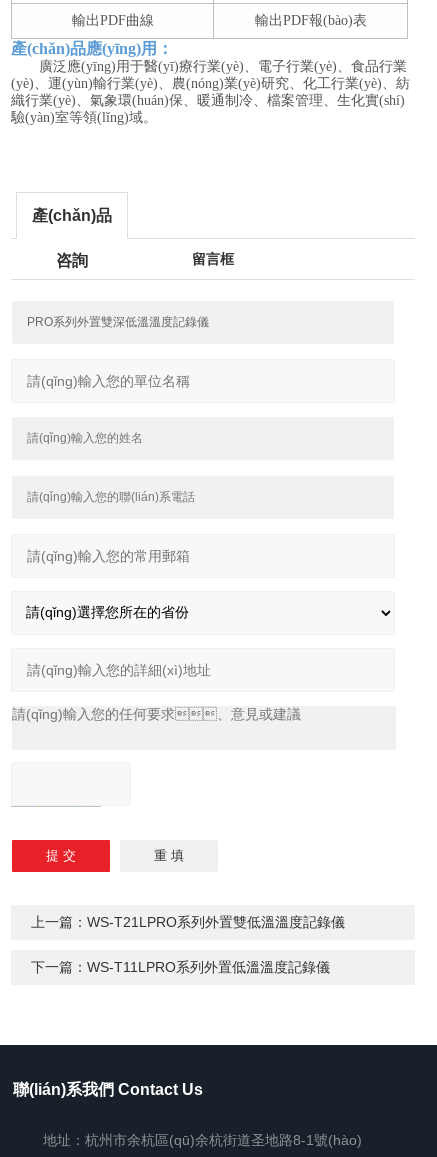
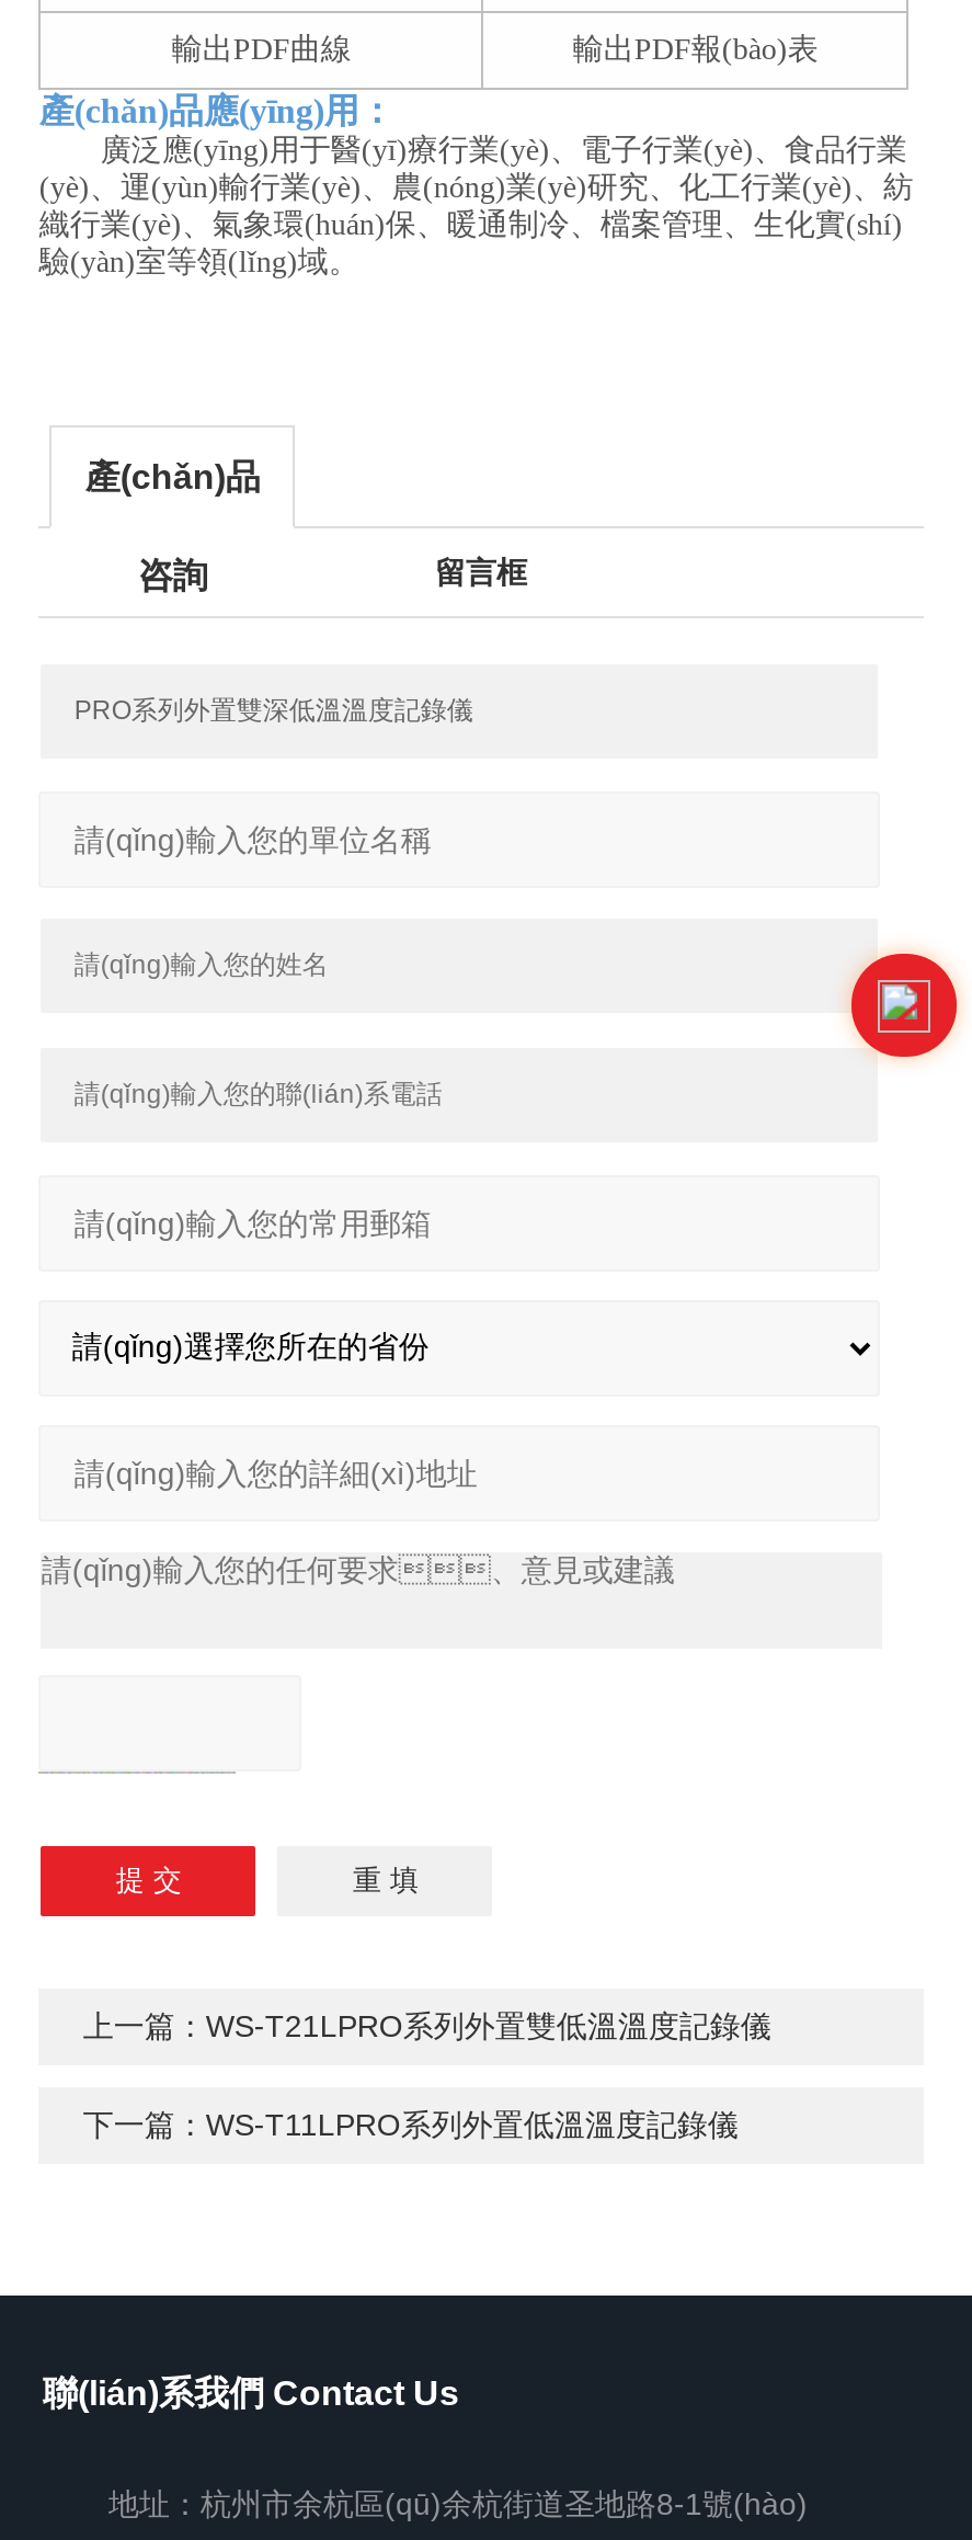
+ [image]
